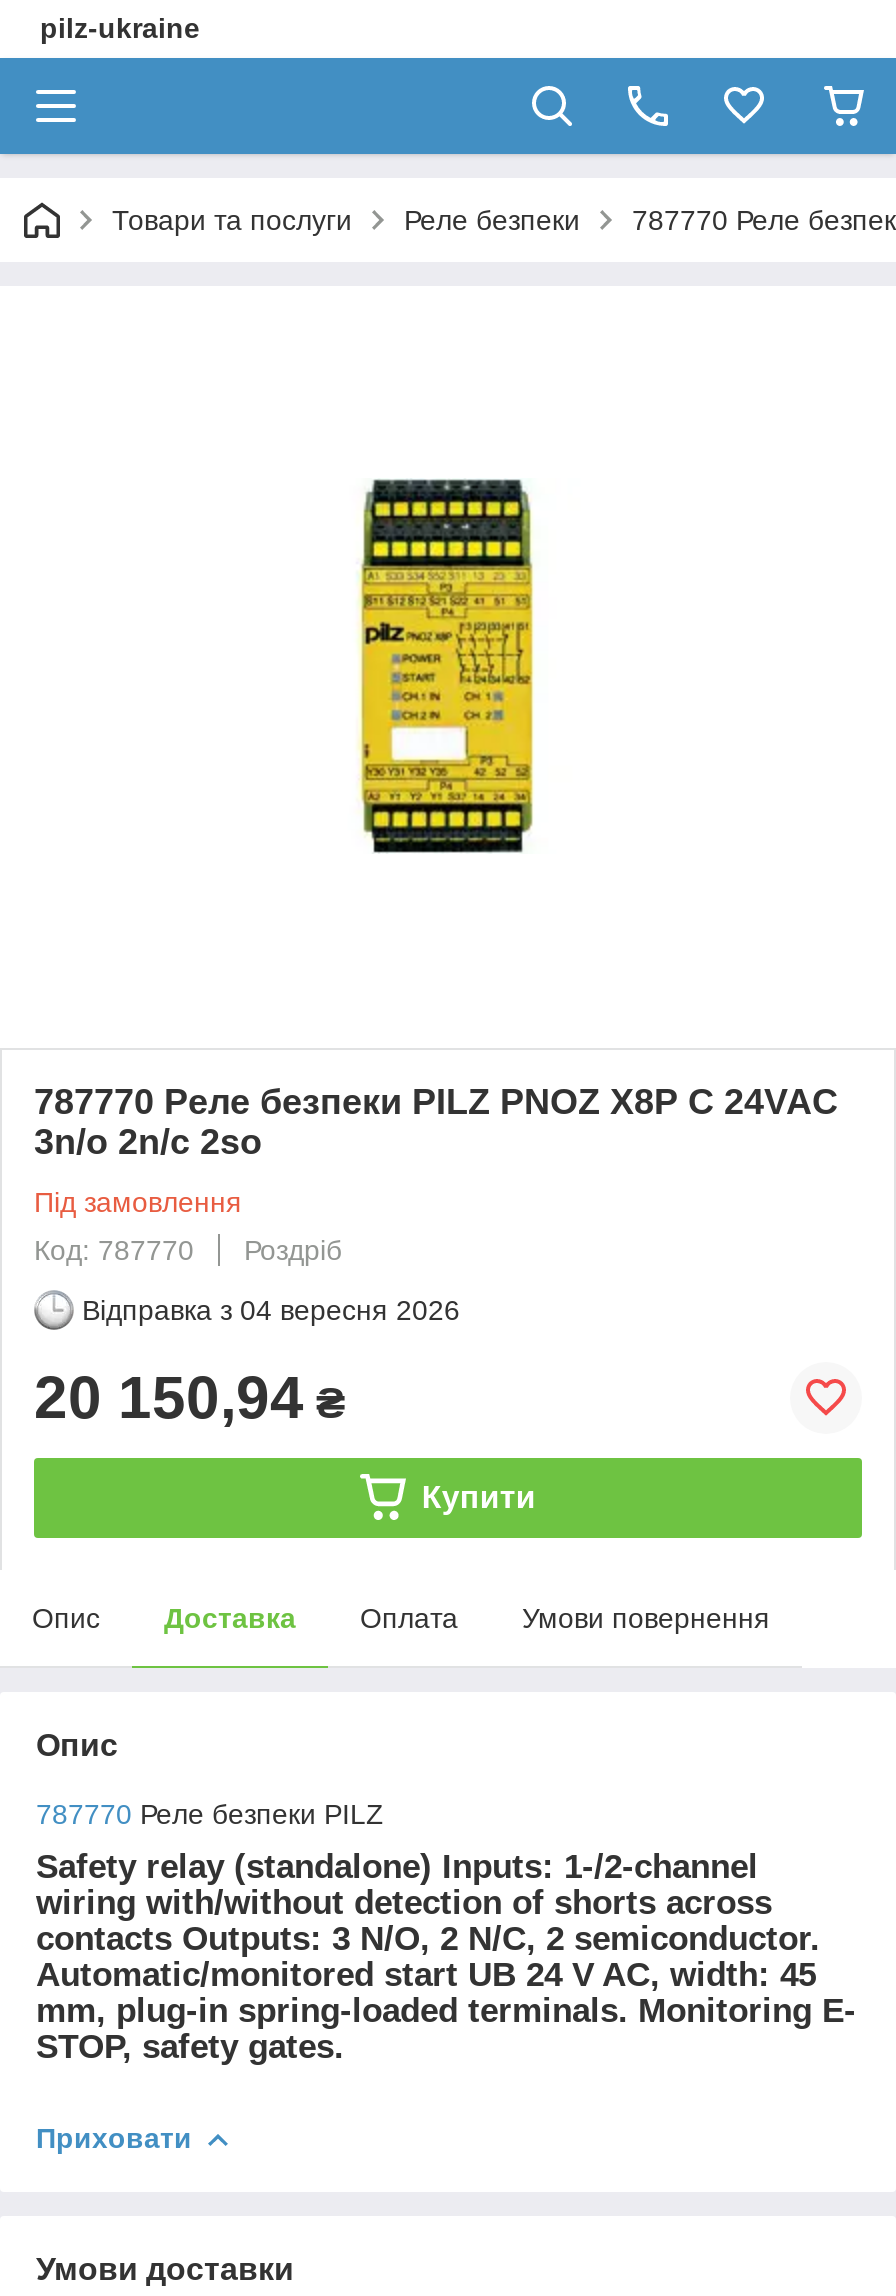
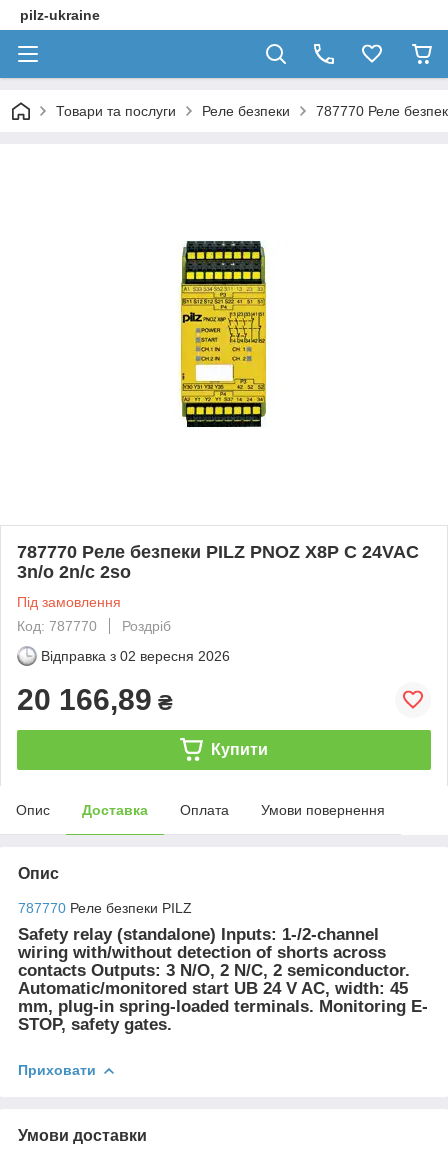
- Відправка з 04 вересня 2026
+ Відправка з 02 вересня 2026

- 20 150,94 ₴
+ 20 166,89 ₴
